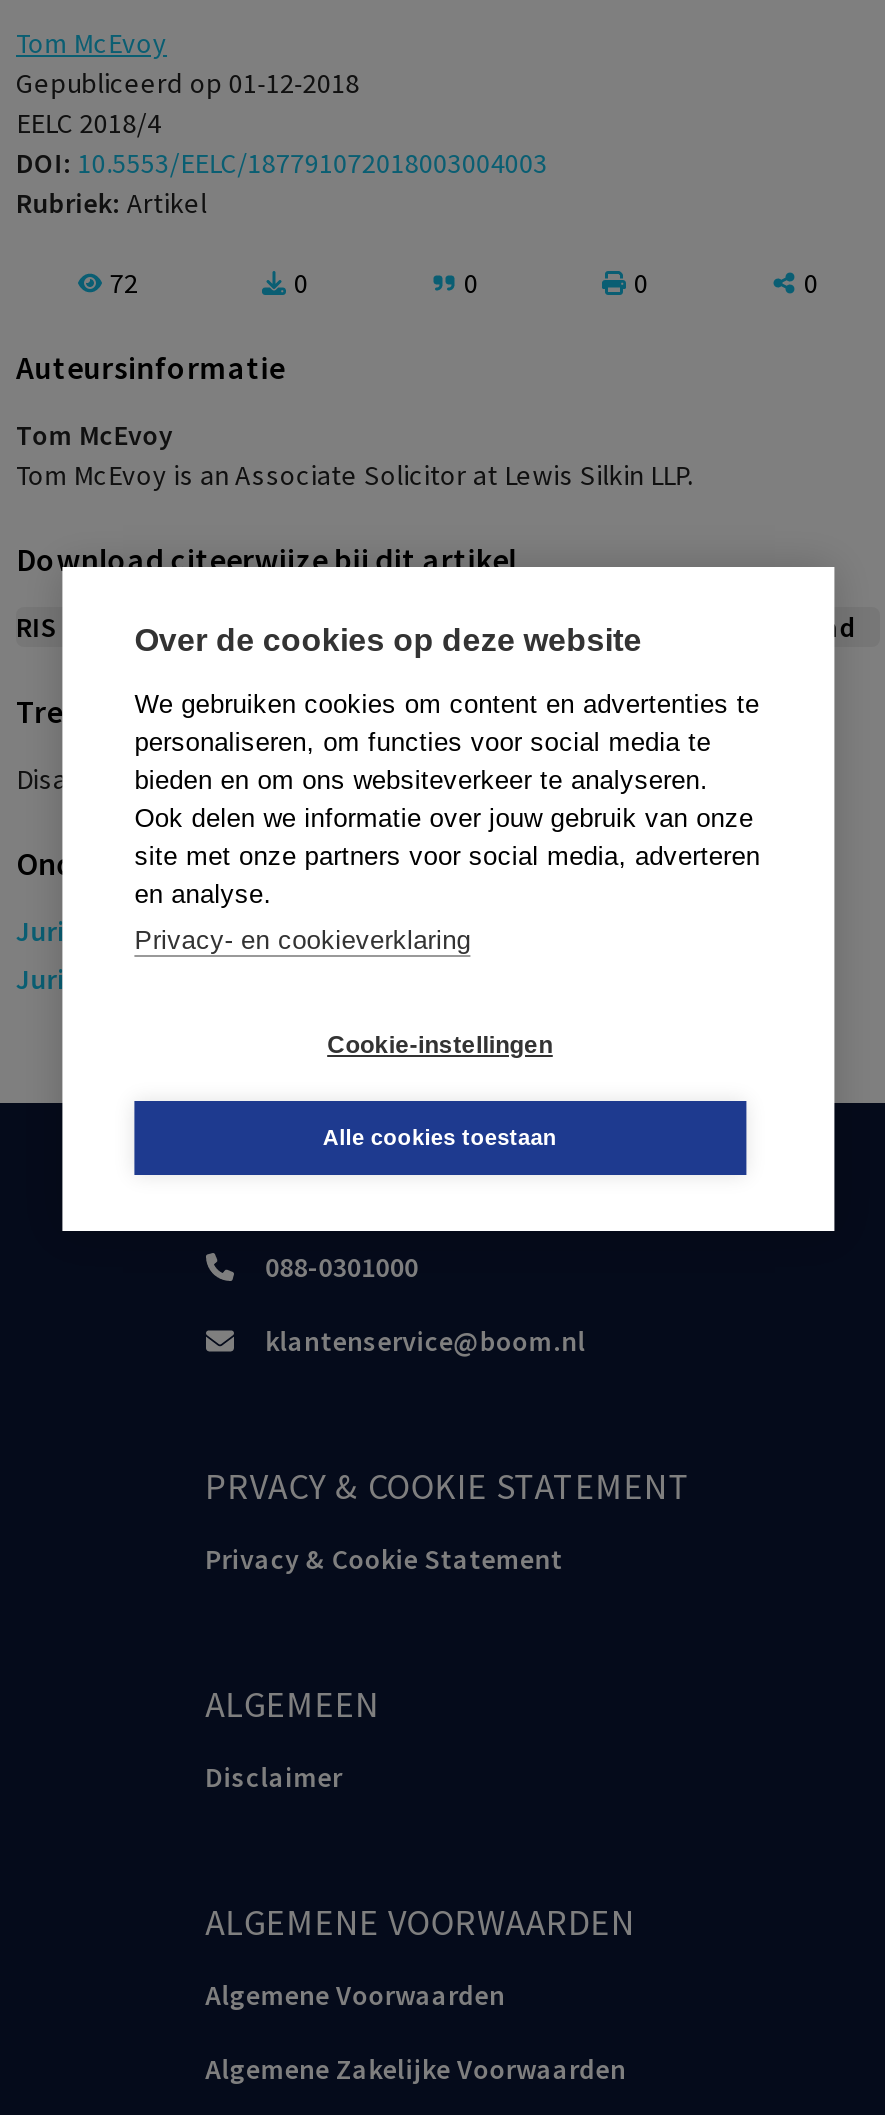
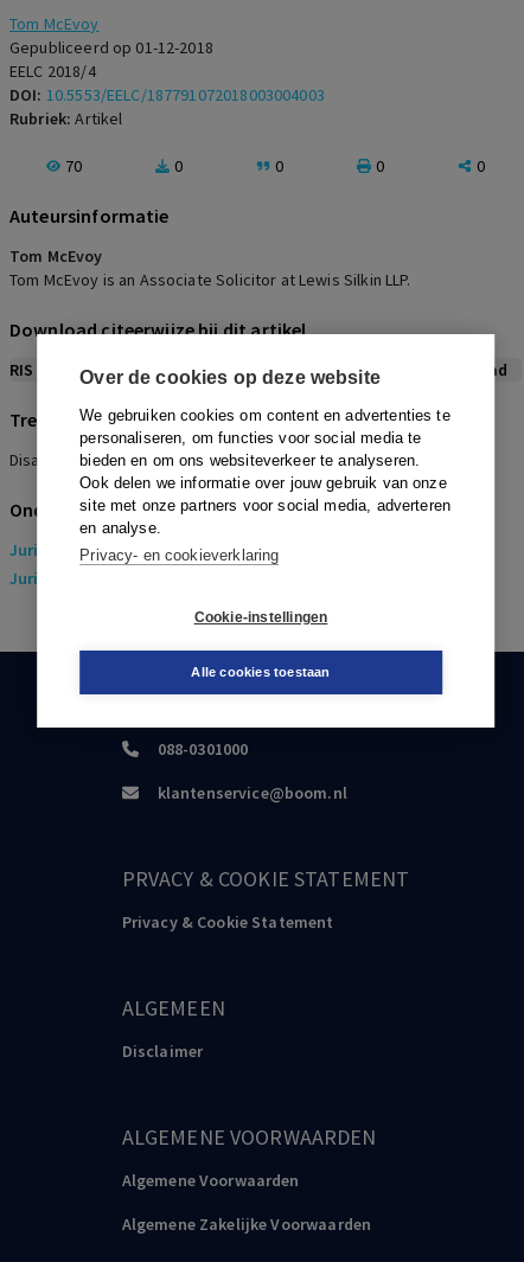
- 72
+ 70
